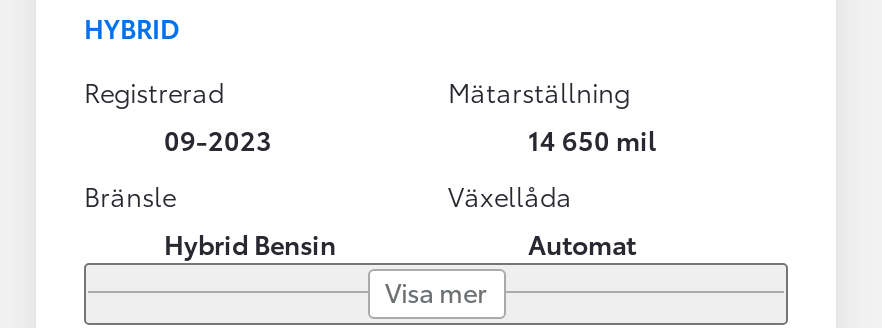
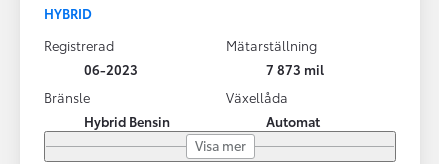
- 09-2023
+ 06-2023

- 14 650 mil
+ 7 873 mil
